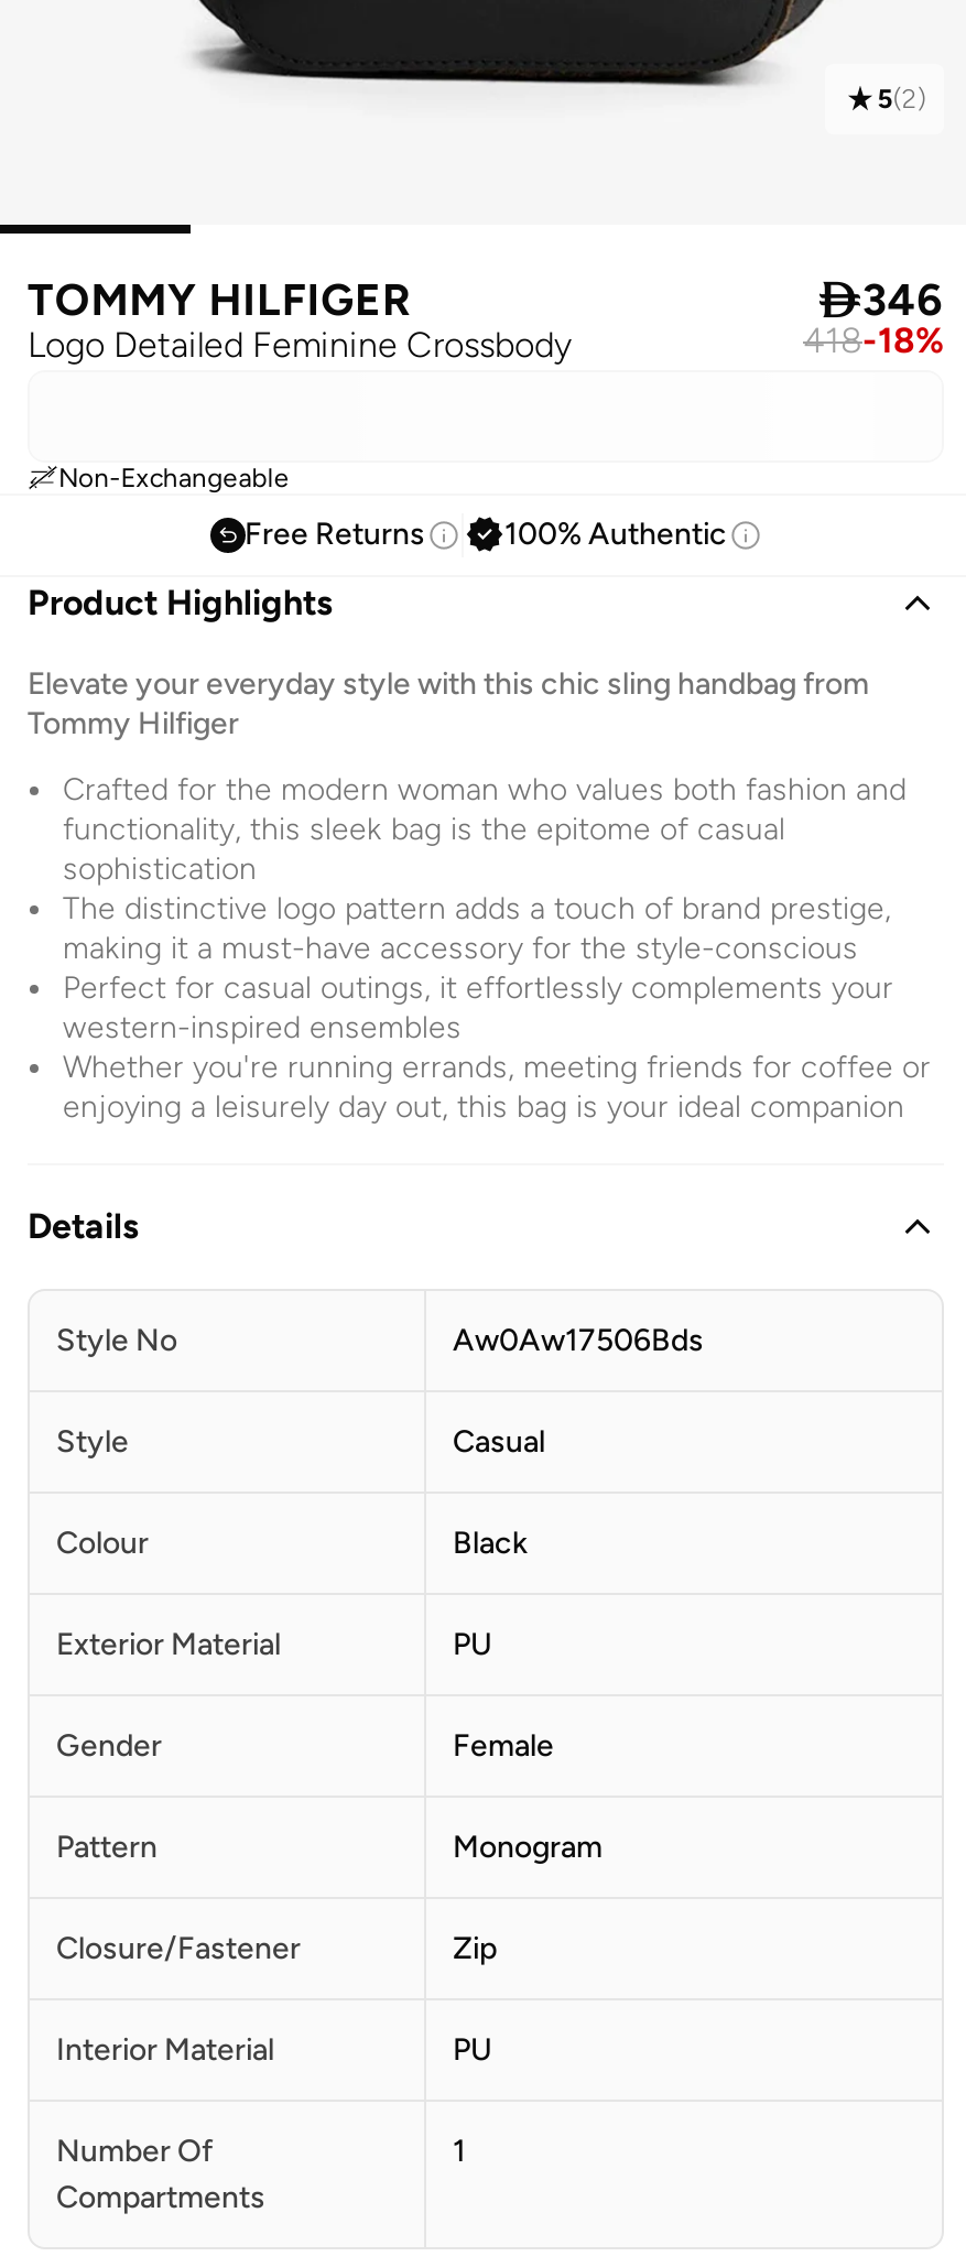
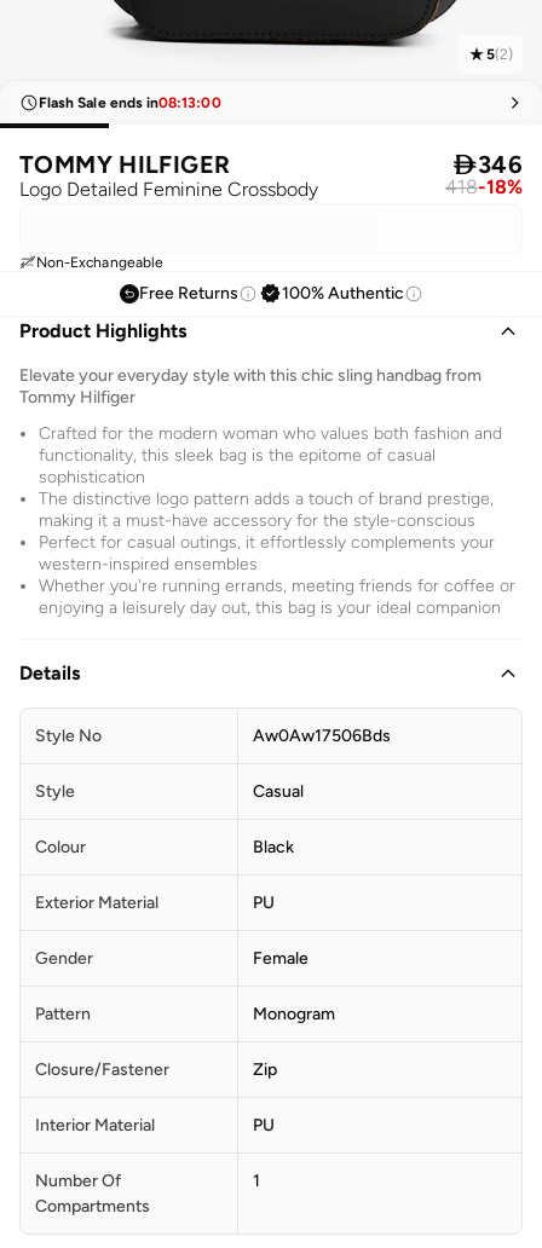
+ Flash Sale ends in08:13:00
